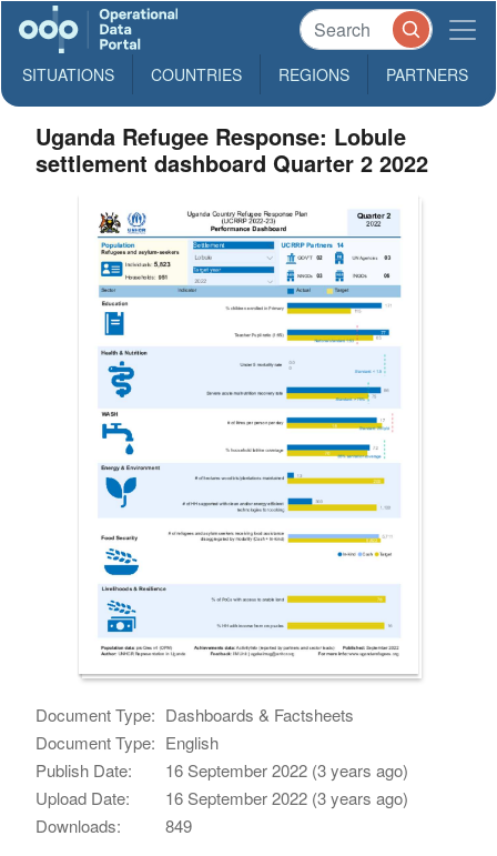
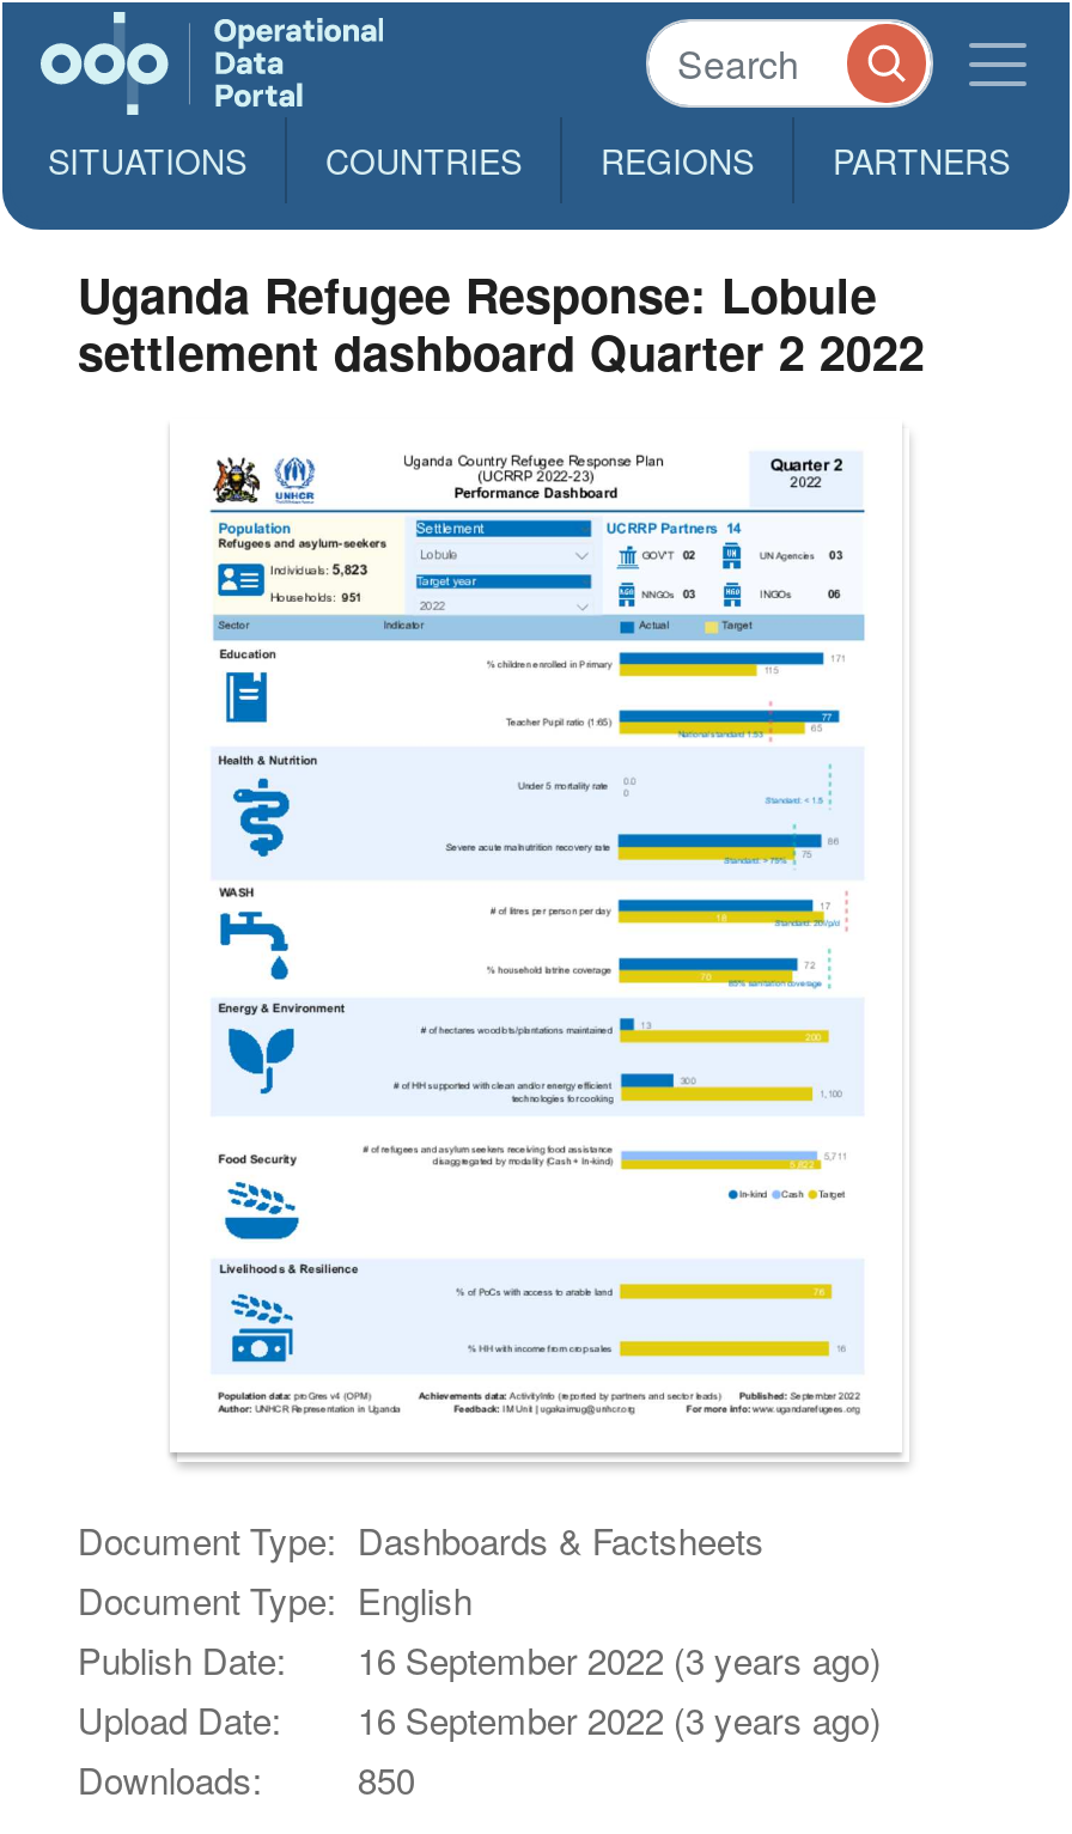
- Downloads: 849
+ Downloads: 850
